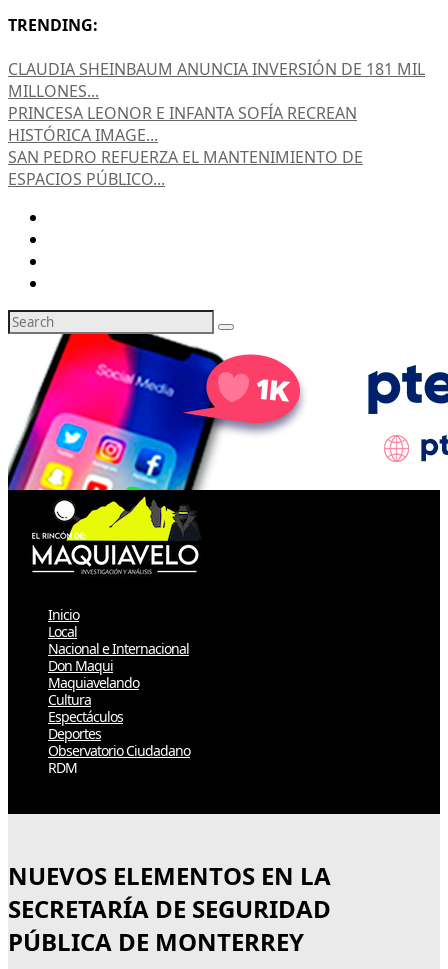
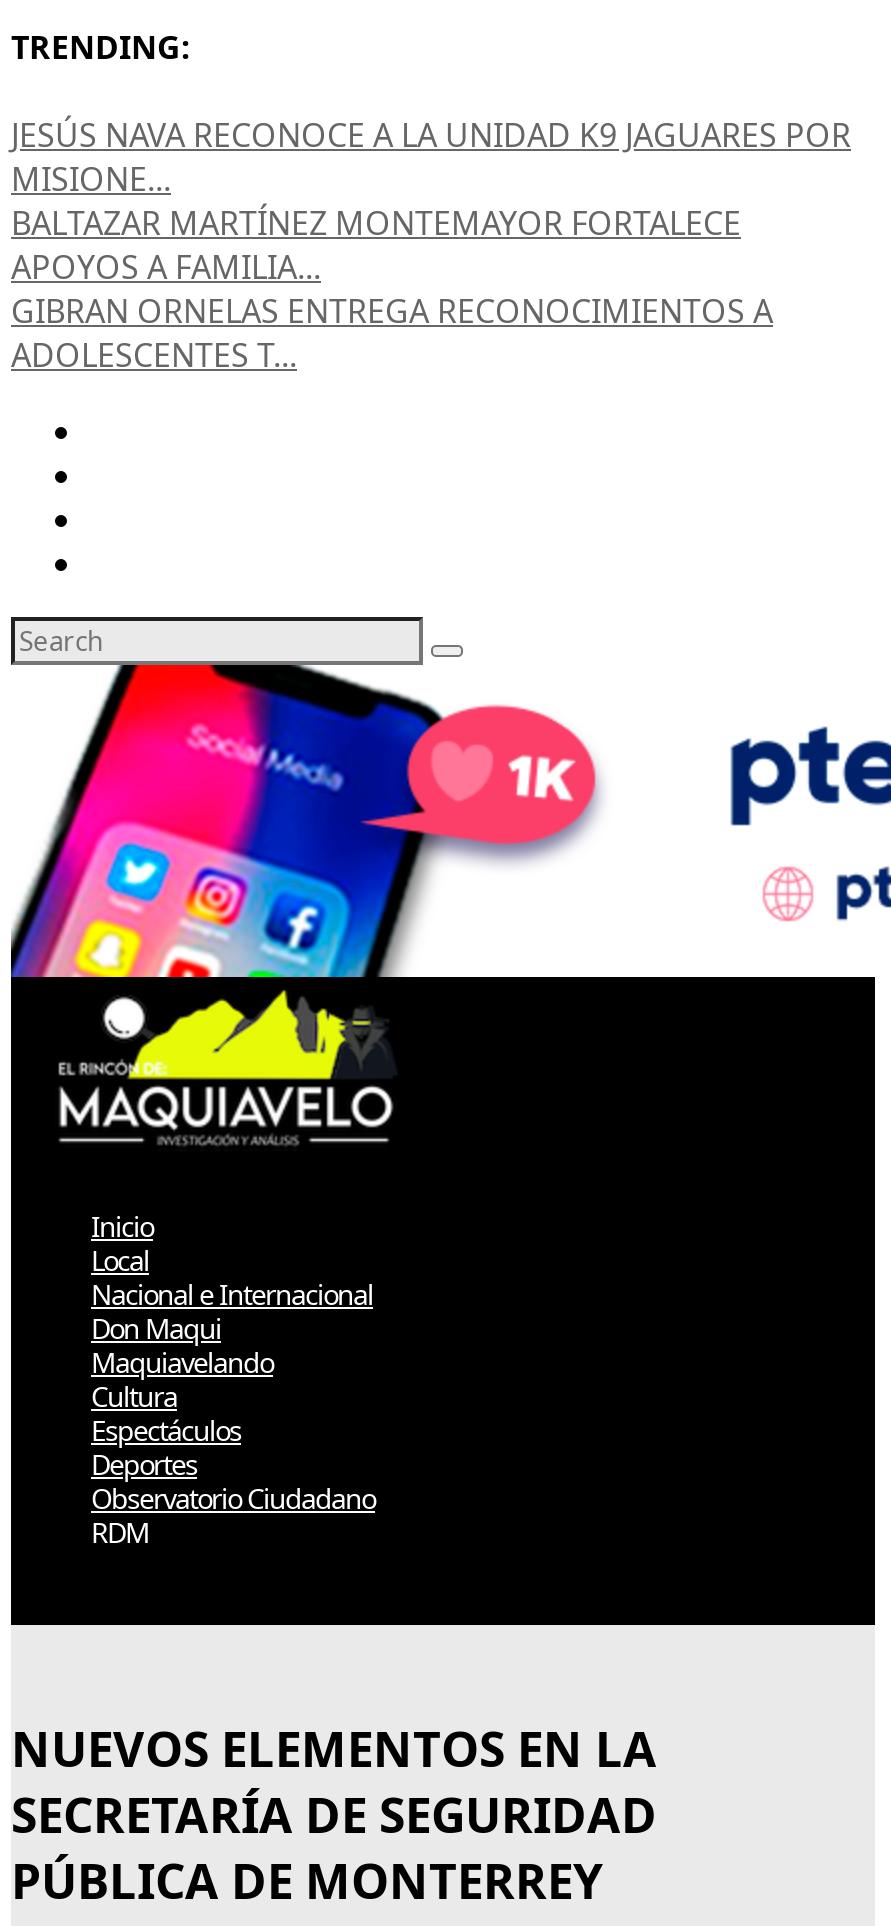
- CLAUDIA SHEINBAUM ANUNCIA INVERSIÓN DE 181 MIL
- MILLONES...
- PRINCESA LEONOR E INFANTA SOFÍA RECREAN
- HISTÓRICA IMAGE...
- SAN PEDRO REFUERZA EL MANTENIMIENTO DE
- ESPACIOS PÚBLICO...
+ JESÚS NAVA RECONOCE A LA UNIDAD K9 JAGUARES POR
+ MISIONE...
+ BALTAZAR MARTÍNEZ MONTEMAYOR FORTALECE
+ APOYOS A FAMILIA...
+ GIBRAN ORNELAS ENTREGA RECONOCIMIENTOS A
+ ADOLESCENTES T...
